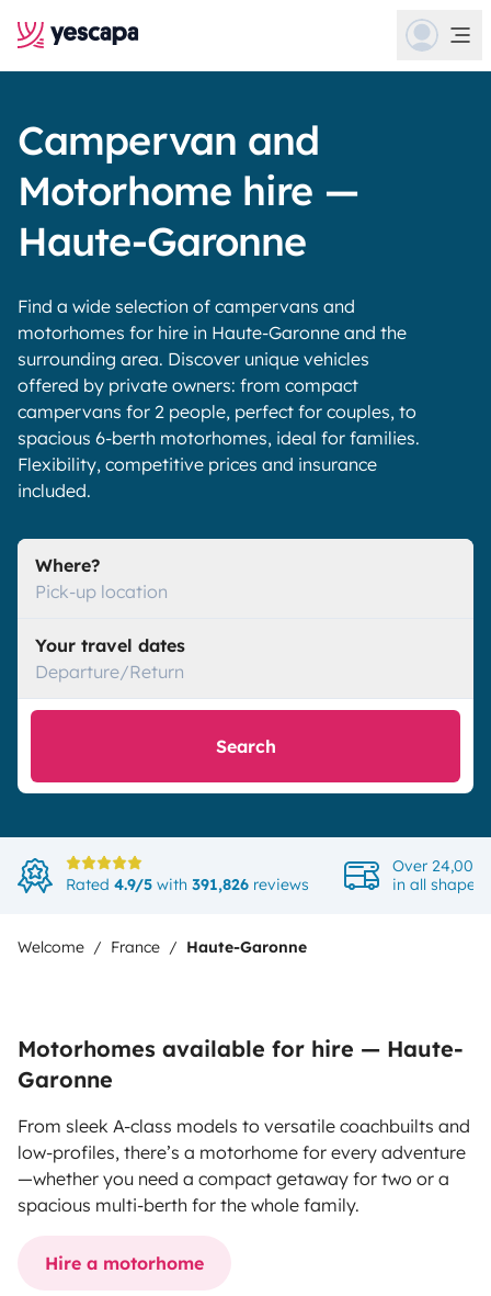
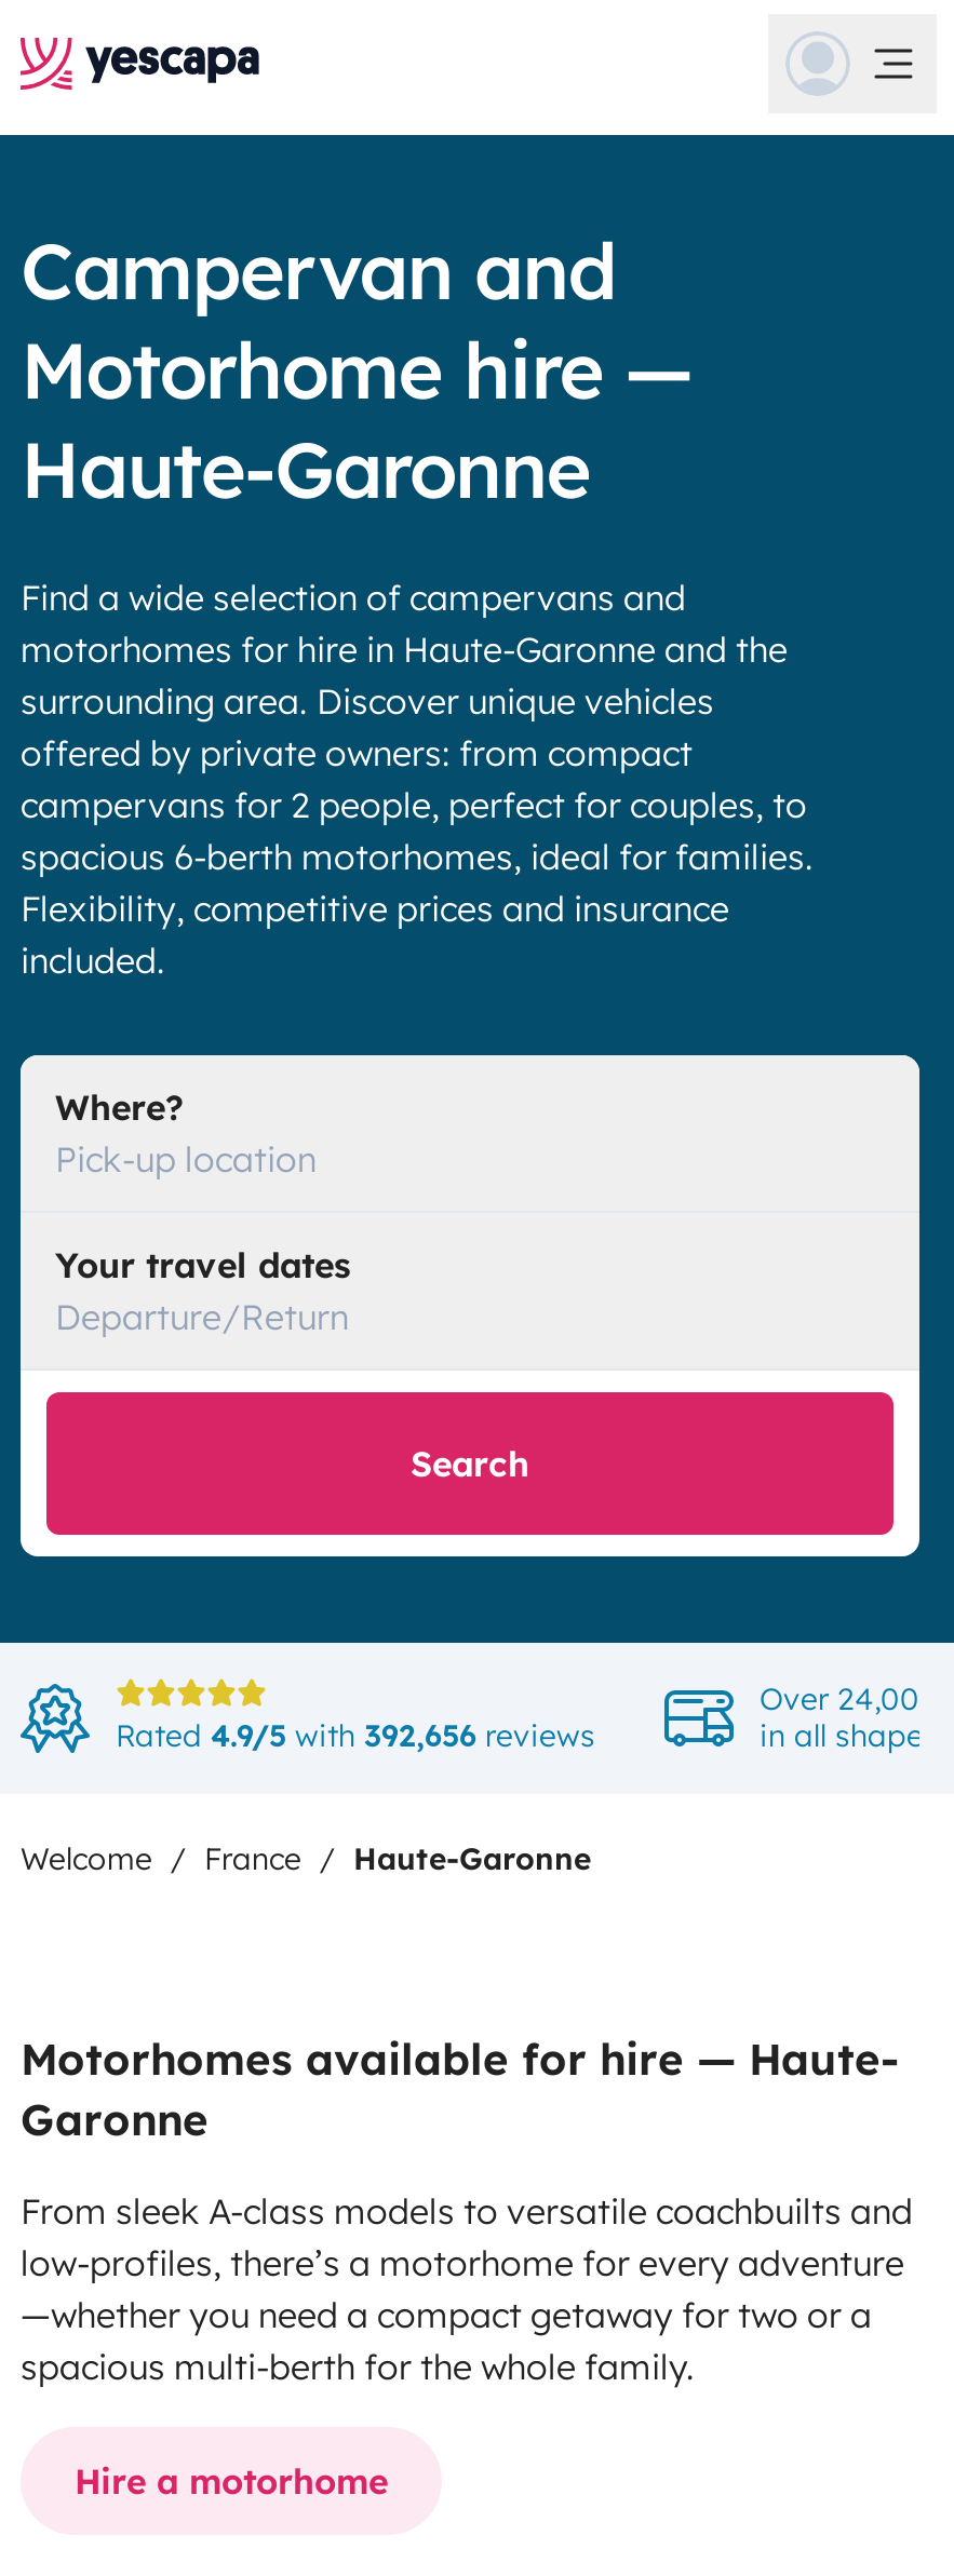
- Rated 4.9/5 with 391,826 reviews
+ Rated 4.9/5 with 392,656 reviews
